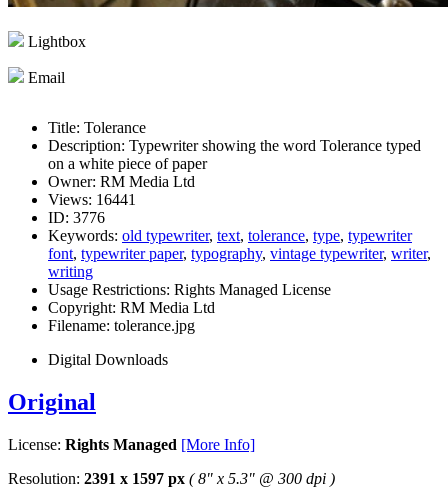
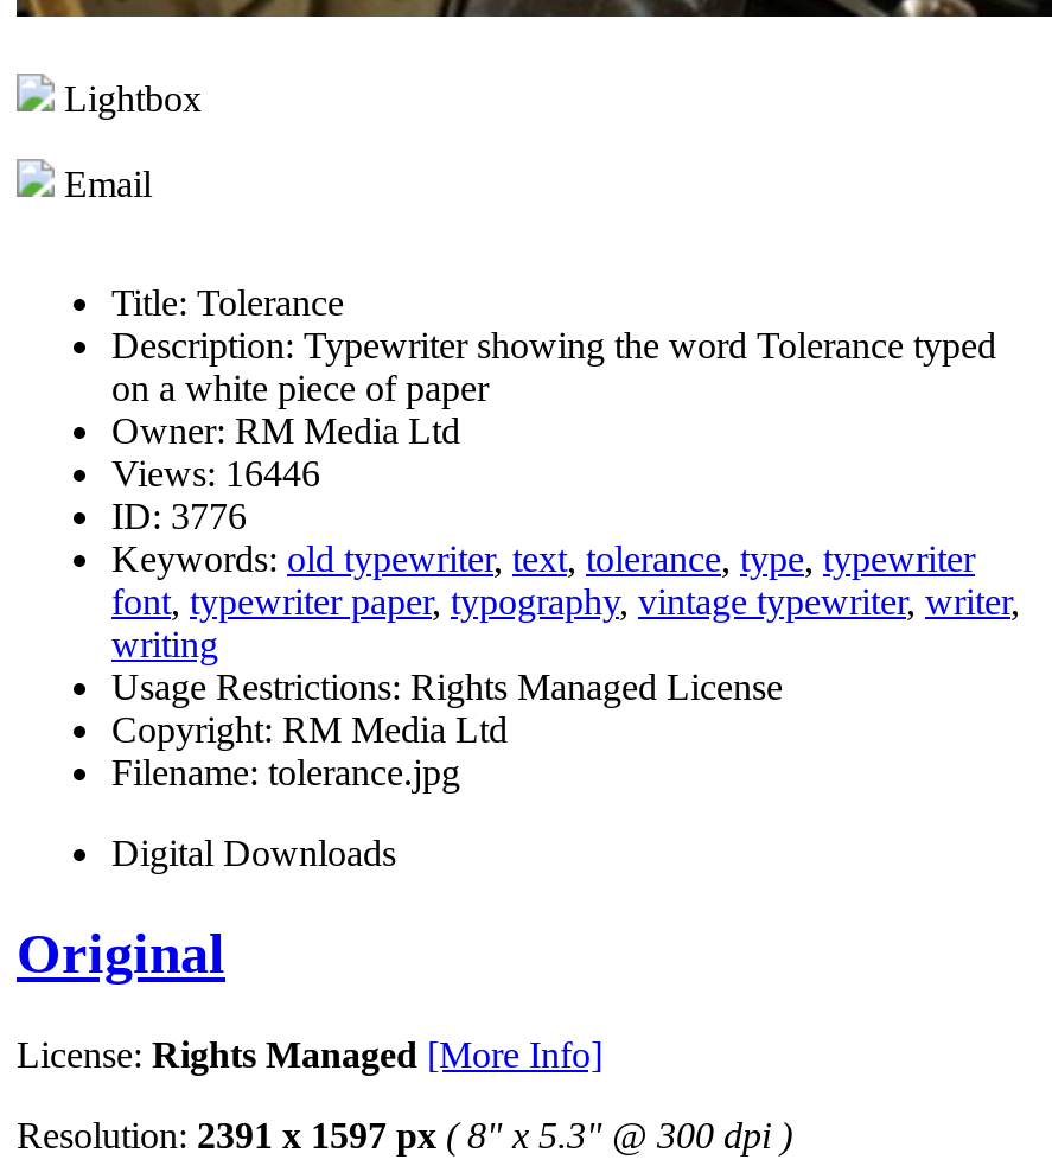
- Views: 16441
+ Views: 16446
